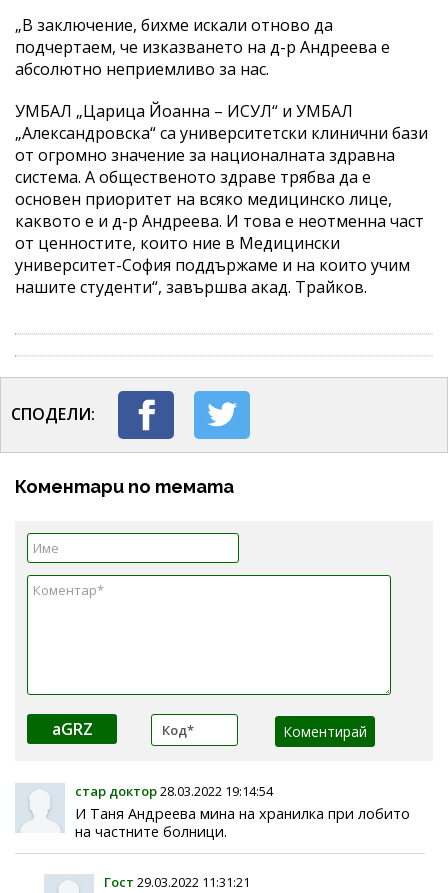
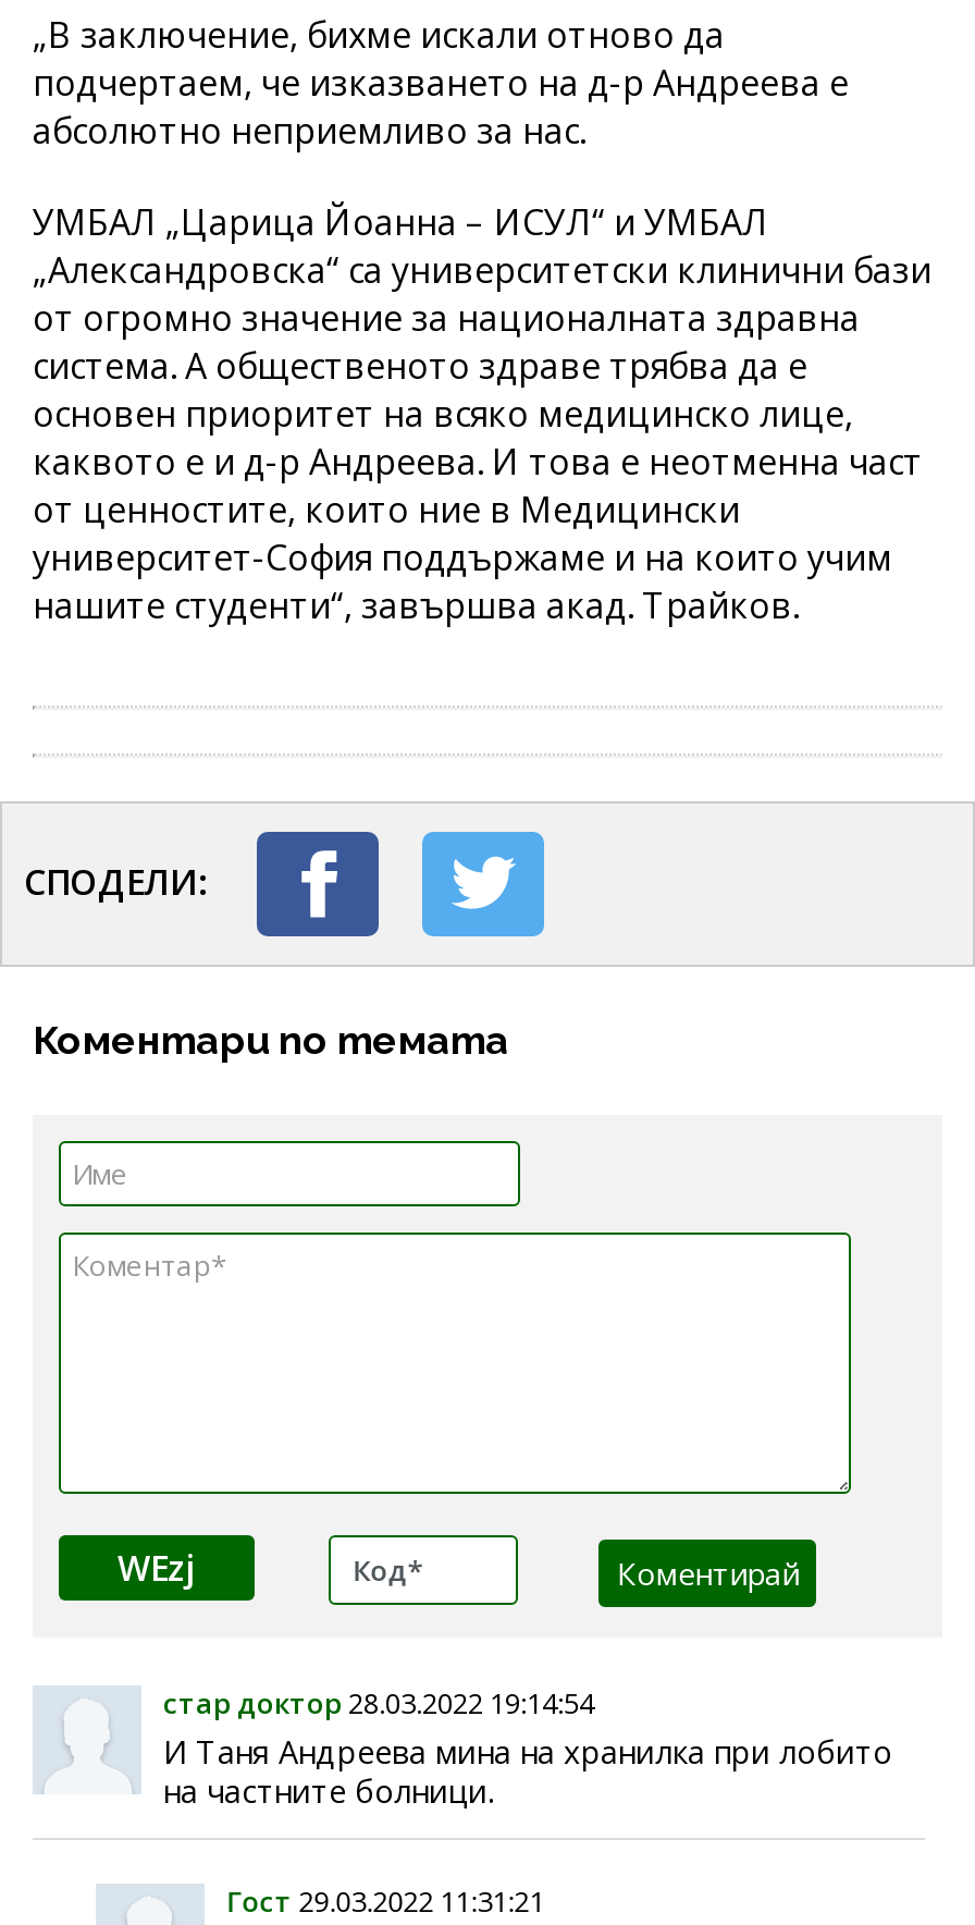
- aGRZ
+ WEzj
